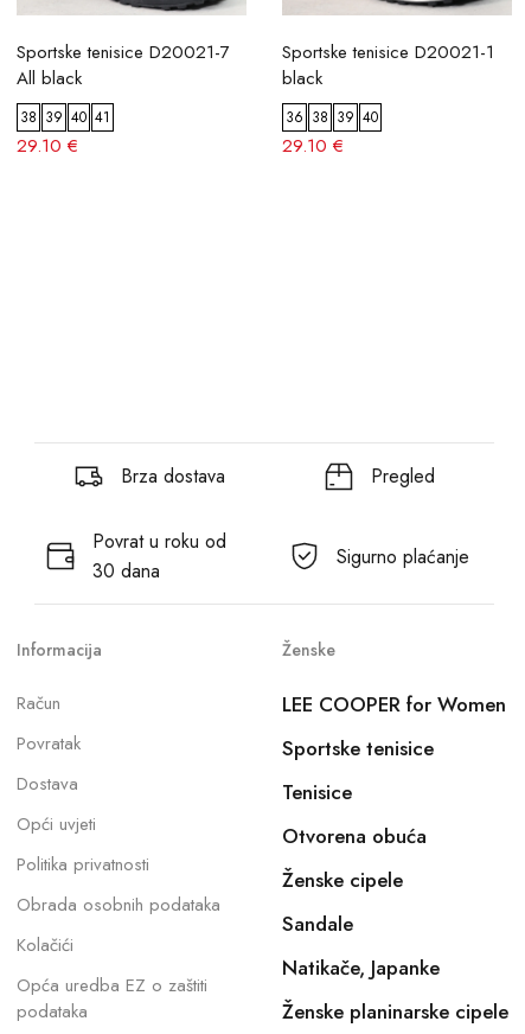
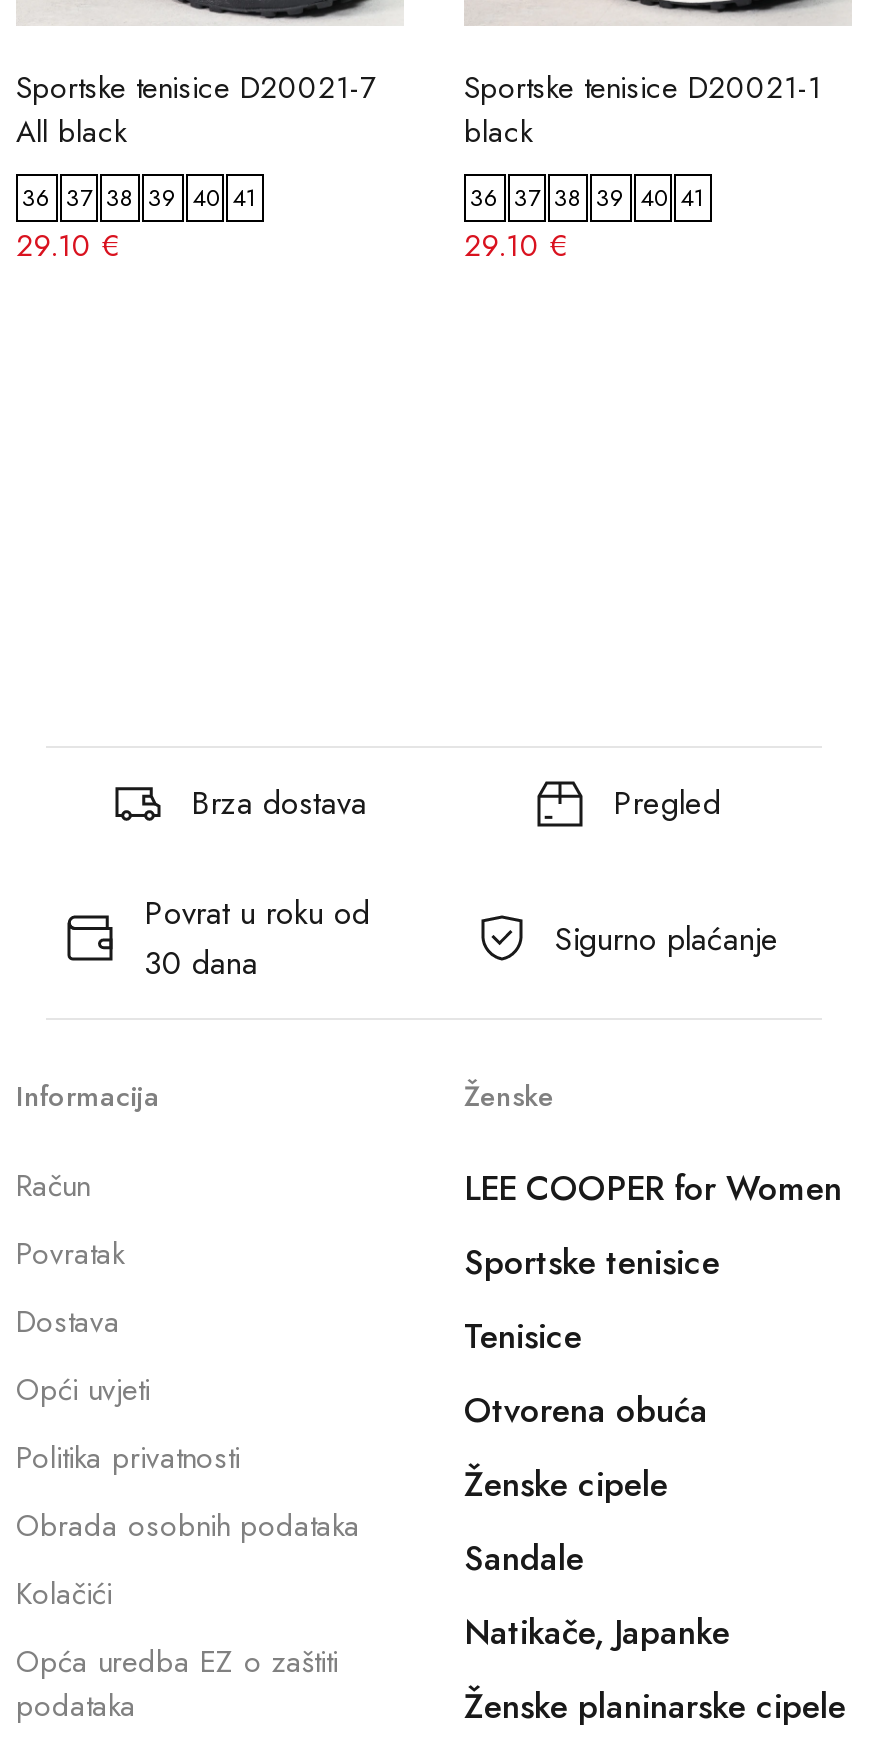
- 38 39 40 41
+ 36 37 38 39 40 41

- 36 38 39 40
+ 36 37 38 39 40 41
